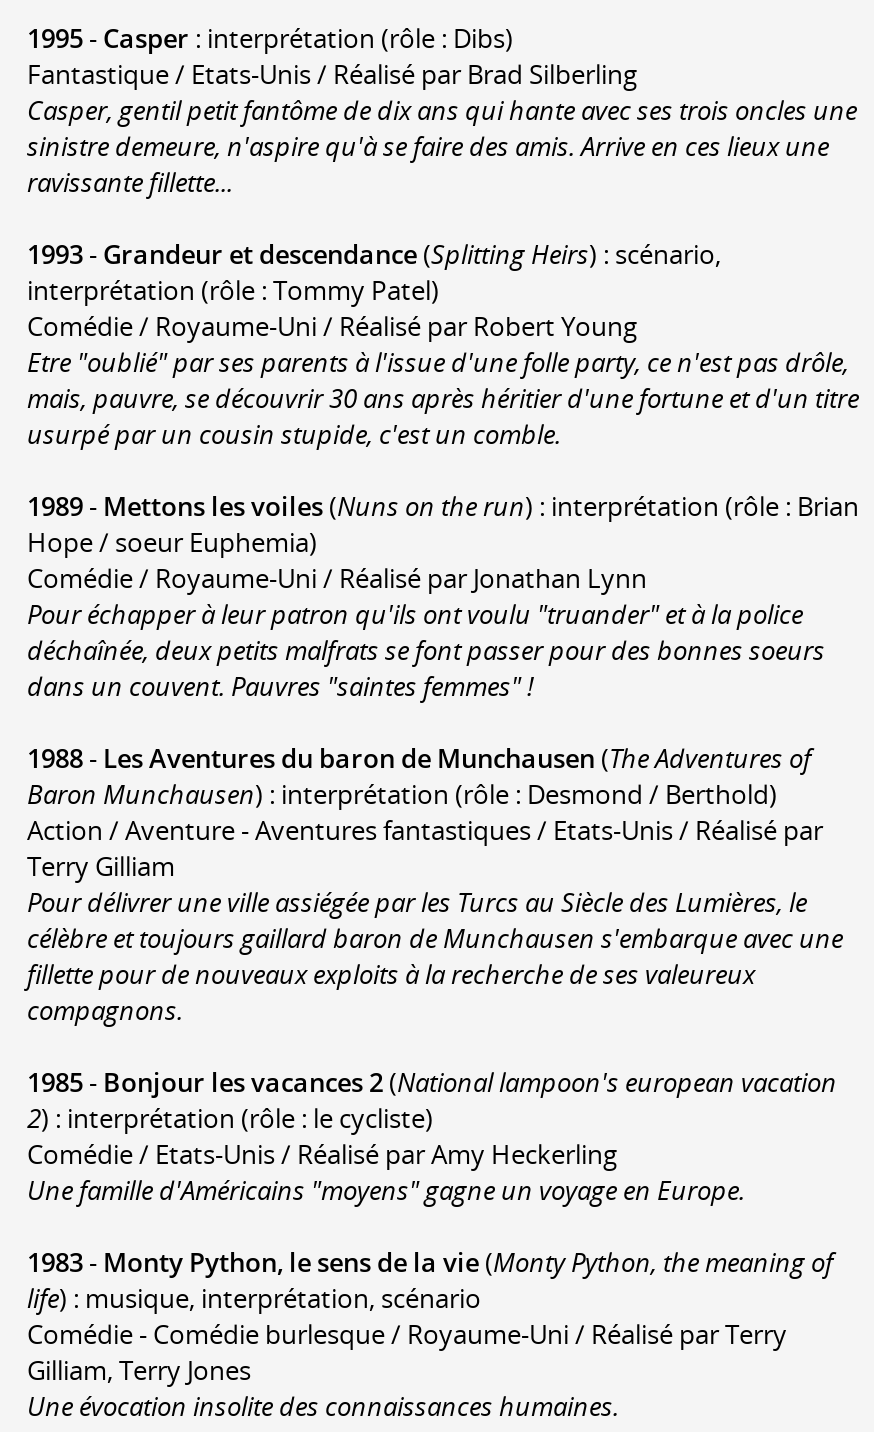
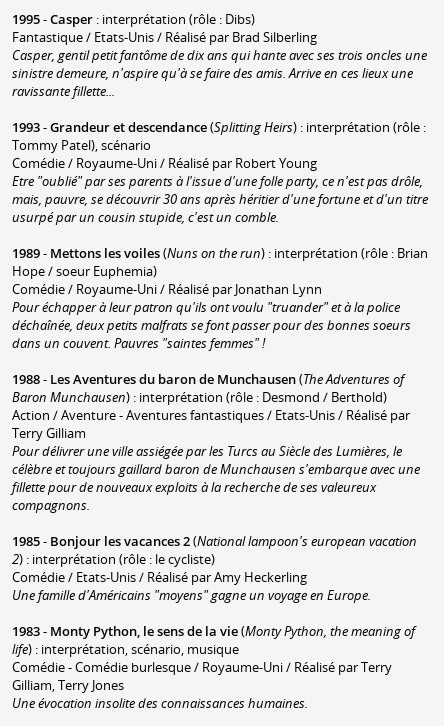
- 1993 - Grandeur et descendance (Splitting Heirs) : scénario,
- interprétation (rôle : Tommy Patel)
+ 1993 - Grandeur et descendance (Splitting Heirs) : interprétation (rôle :
+ Tommy Patel), scénario

- life) : musique, interprétation, scénario
+ life) : interprétation, scénario, musique
